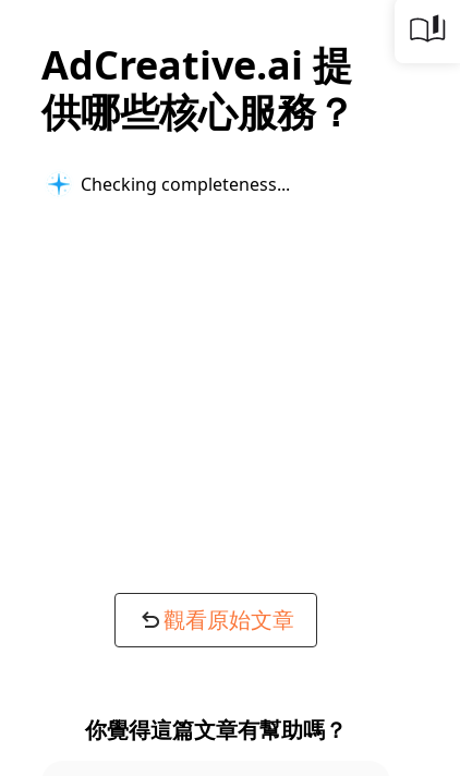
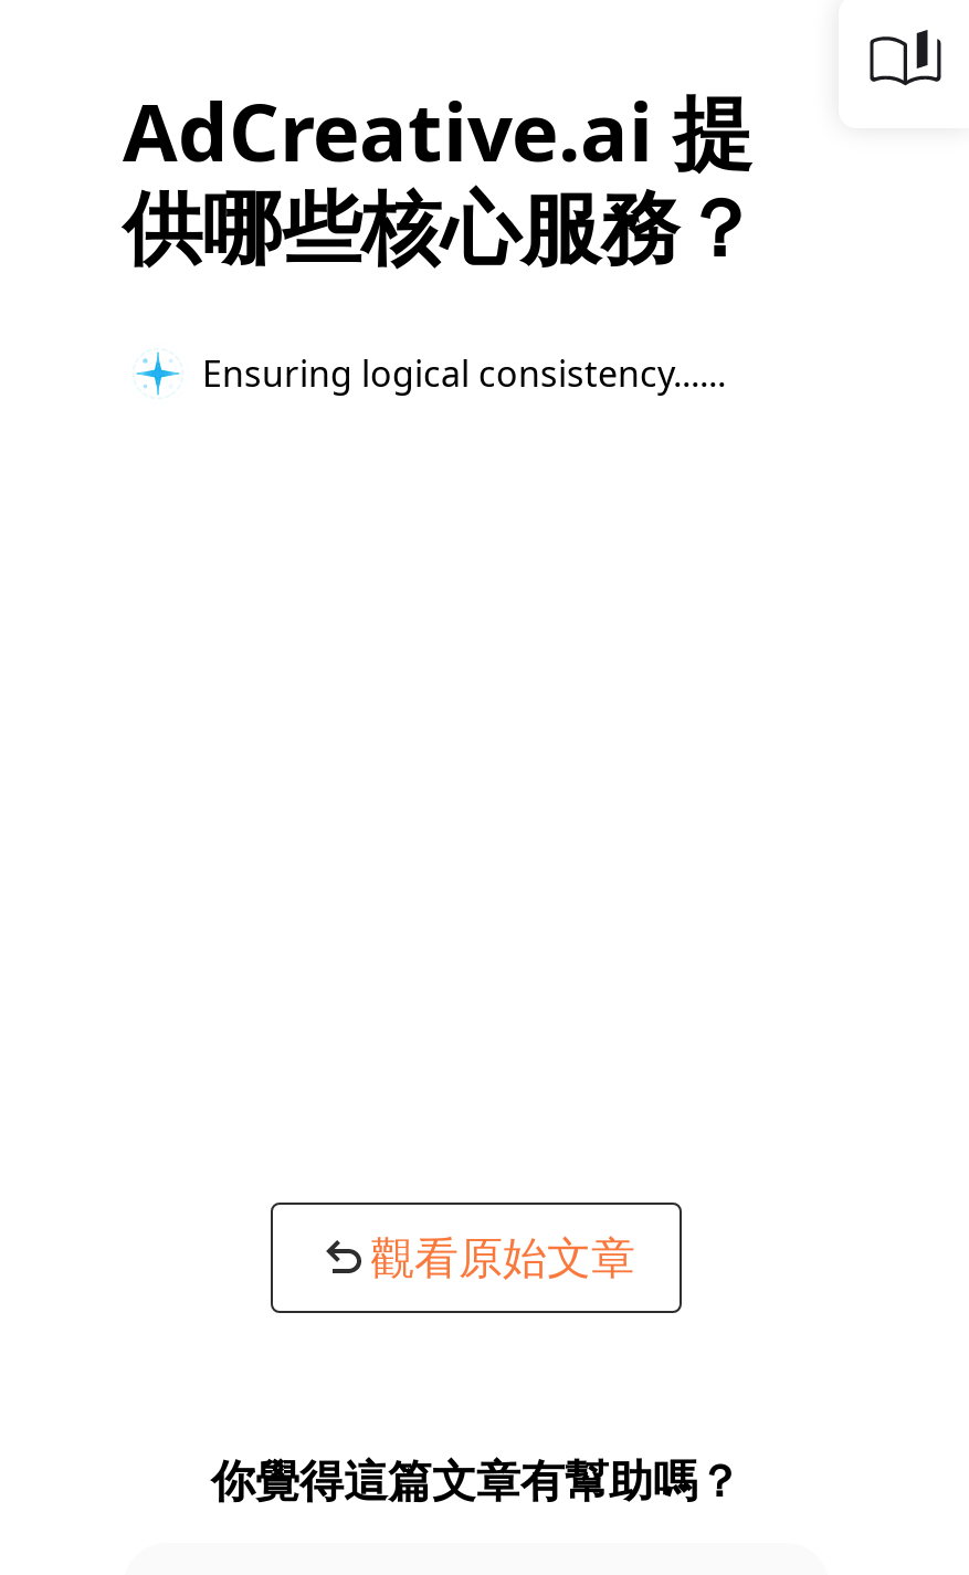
- Checking completeness...
+ Ensuring logical consistency...
